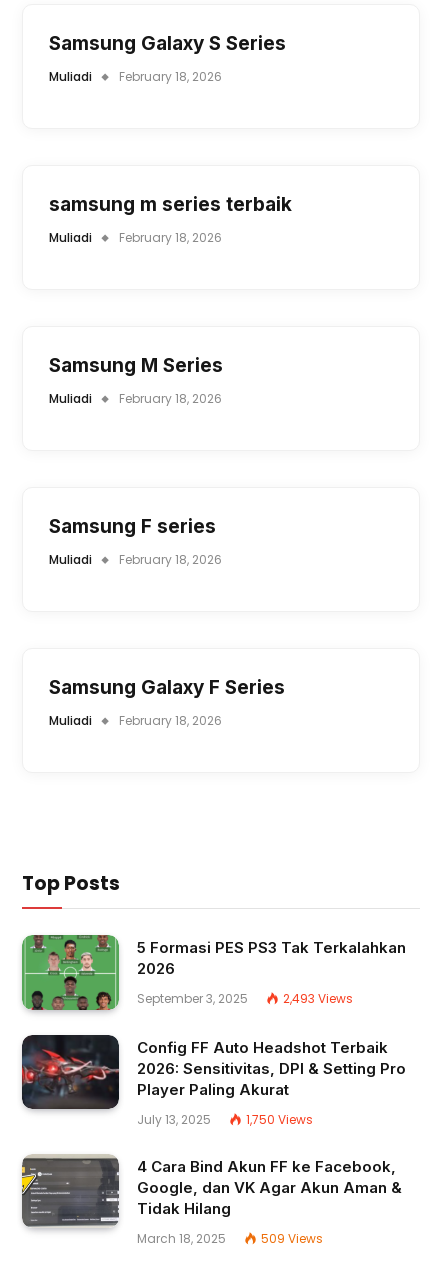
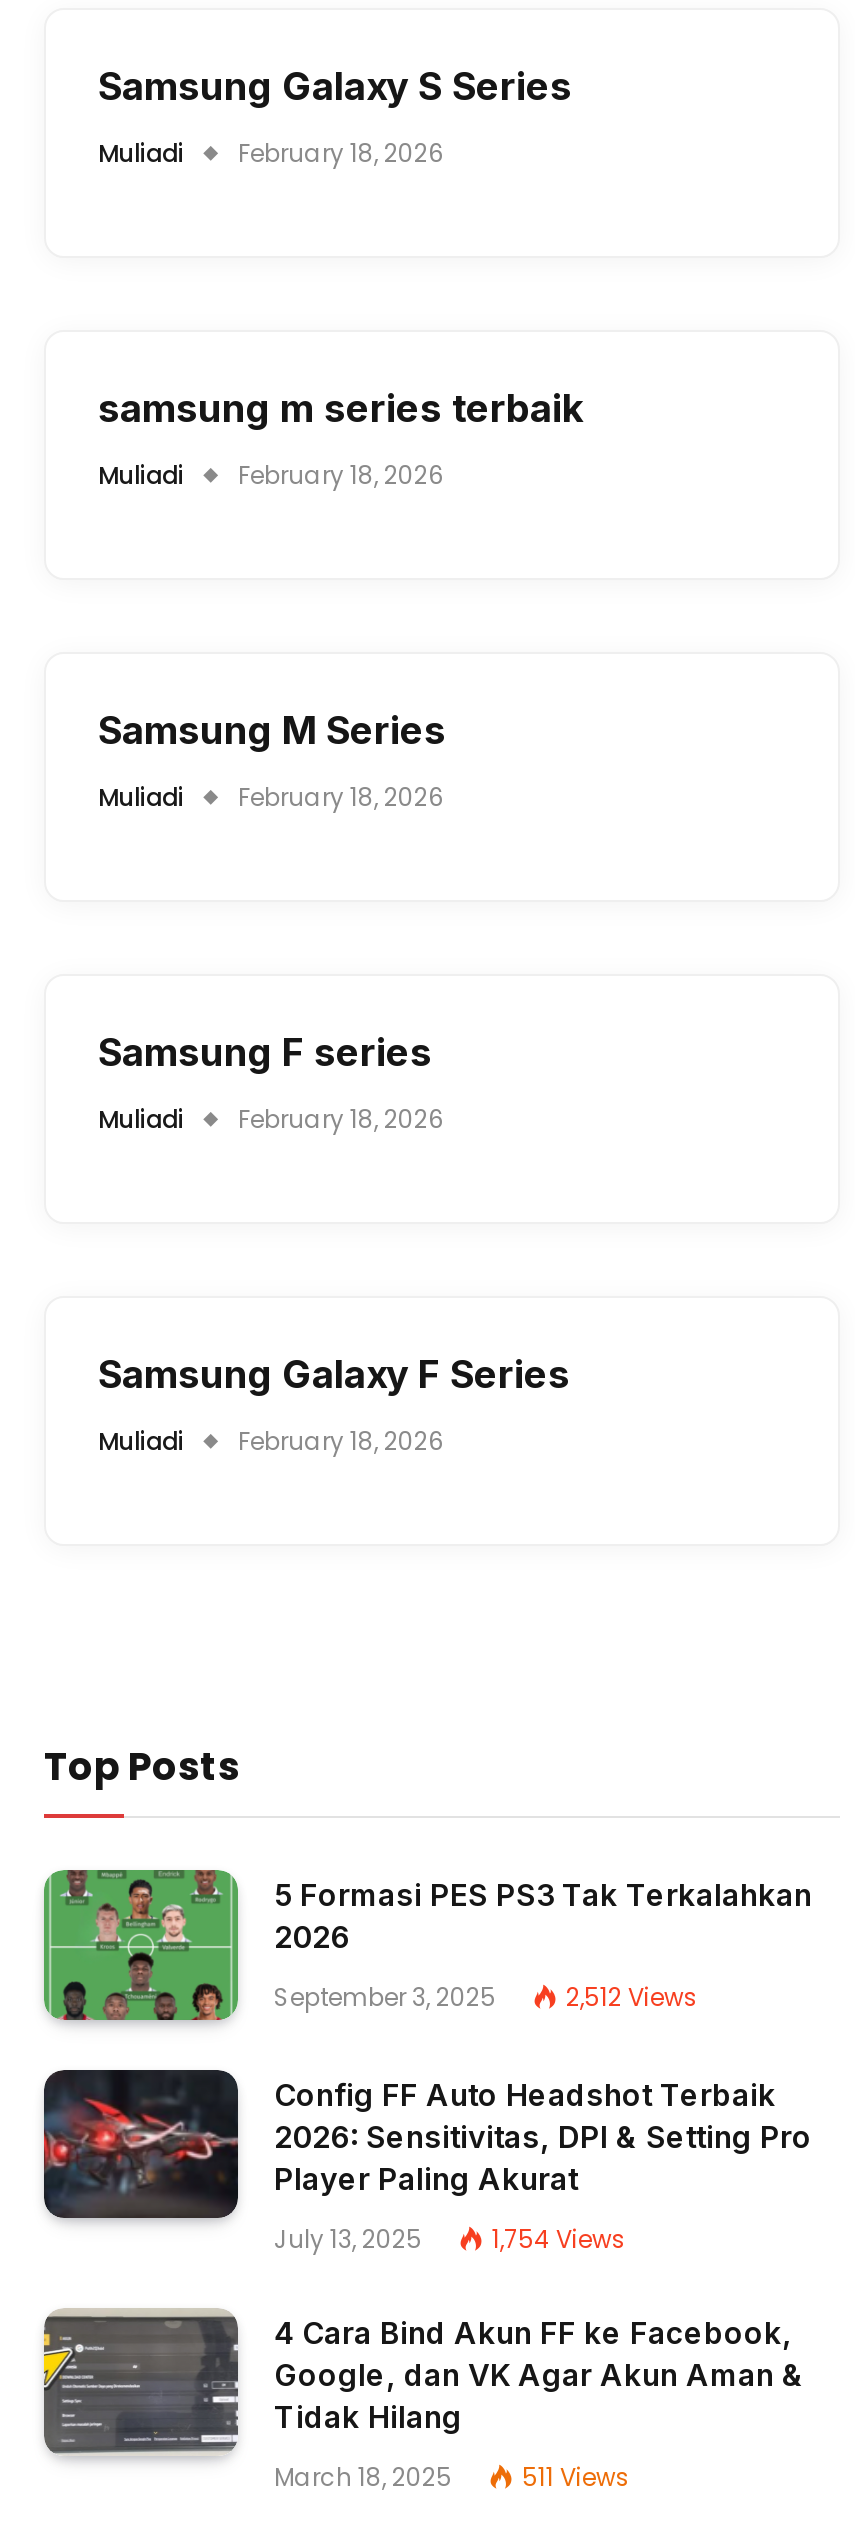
- 2,493 Views
+ 2,512 Views

- 1,750 Views
+ 1,754 Views

- 509 Views
+ 511 Views
